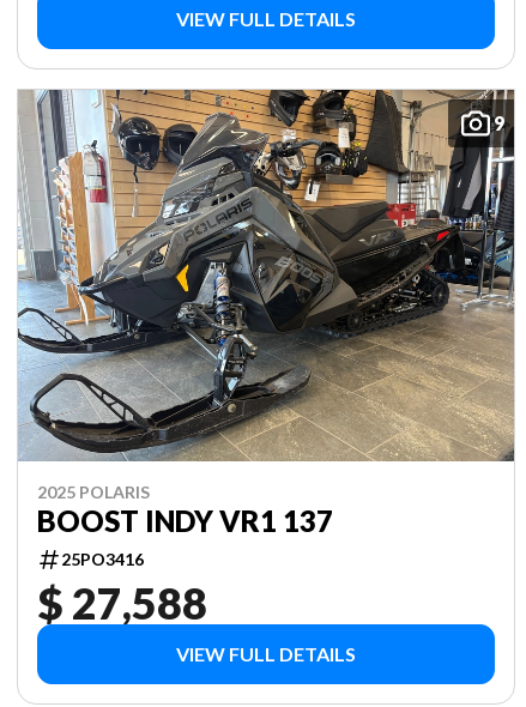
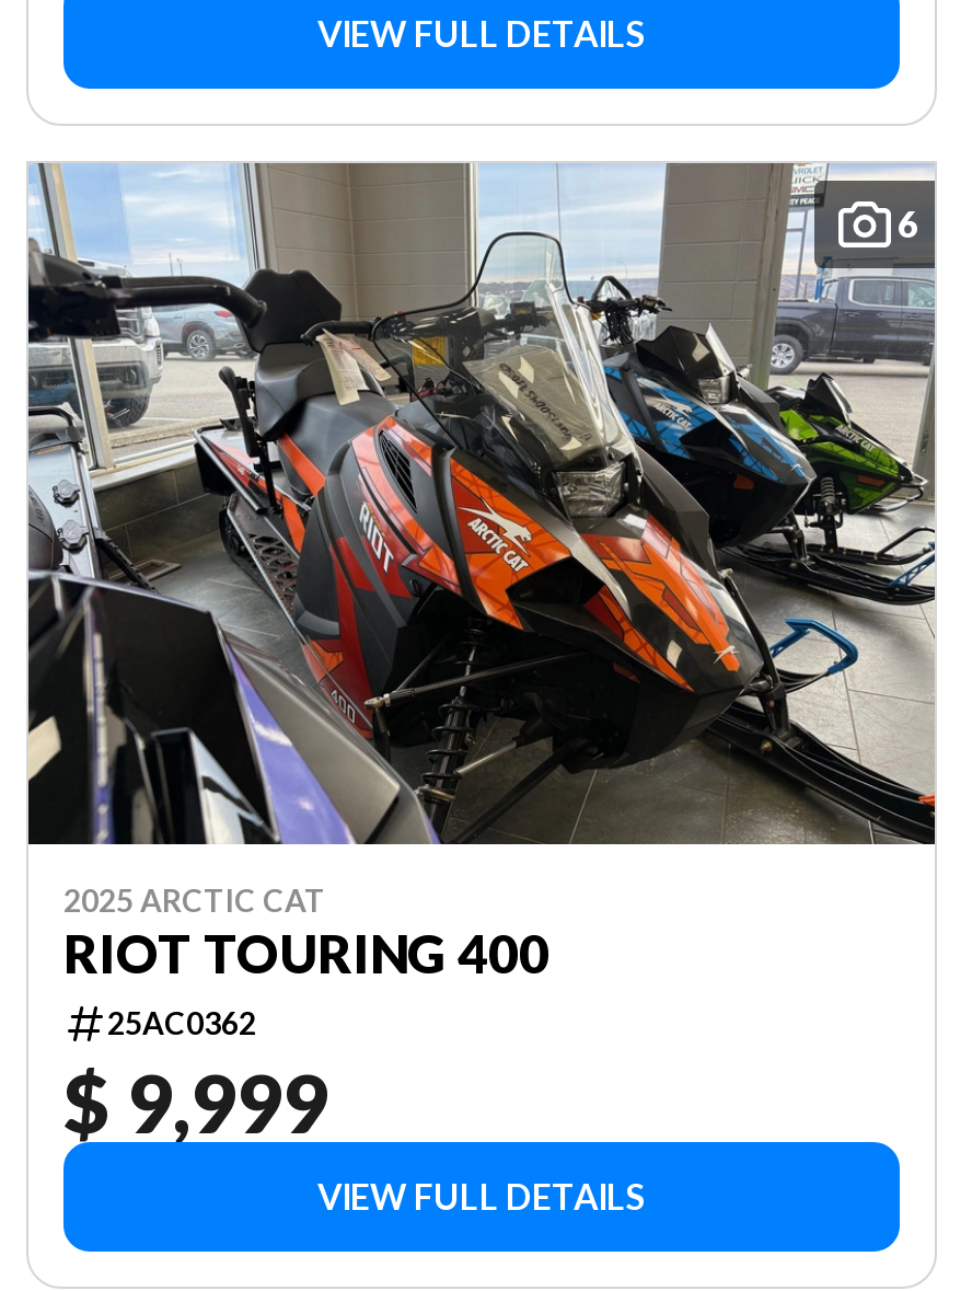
- [image]
- 9
+ [image]
+ 6

- 2025 POLARIS
- BOOST INDY VR1 137
- 25PO3416
- $ 27,588
+ 2025 ARCTIC CAT
+ RIOT TOURING 400
+ 25AC0362
+ $ 9,999
